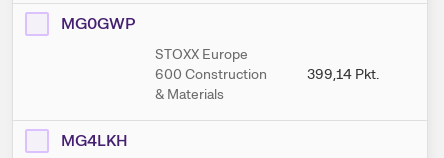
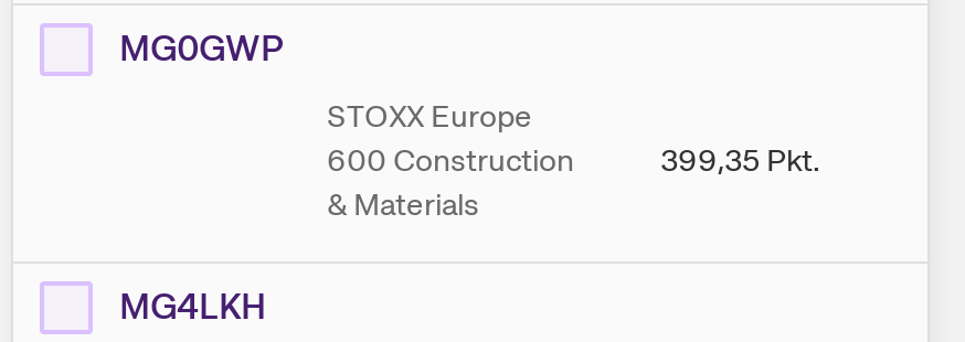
- 399,14 Pkt.
+ 399,35 Pkt.
